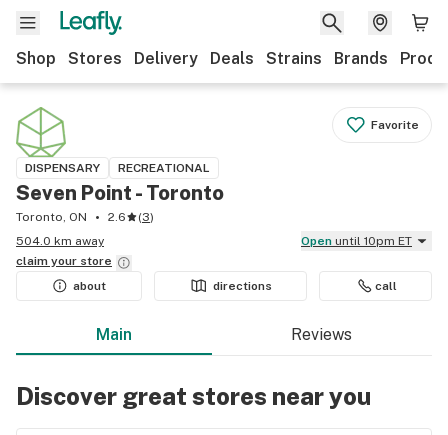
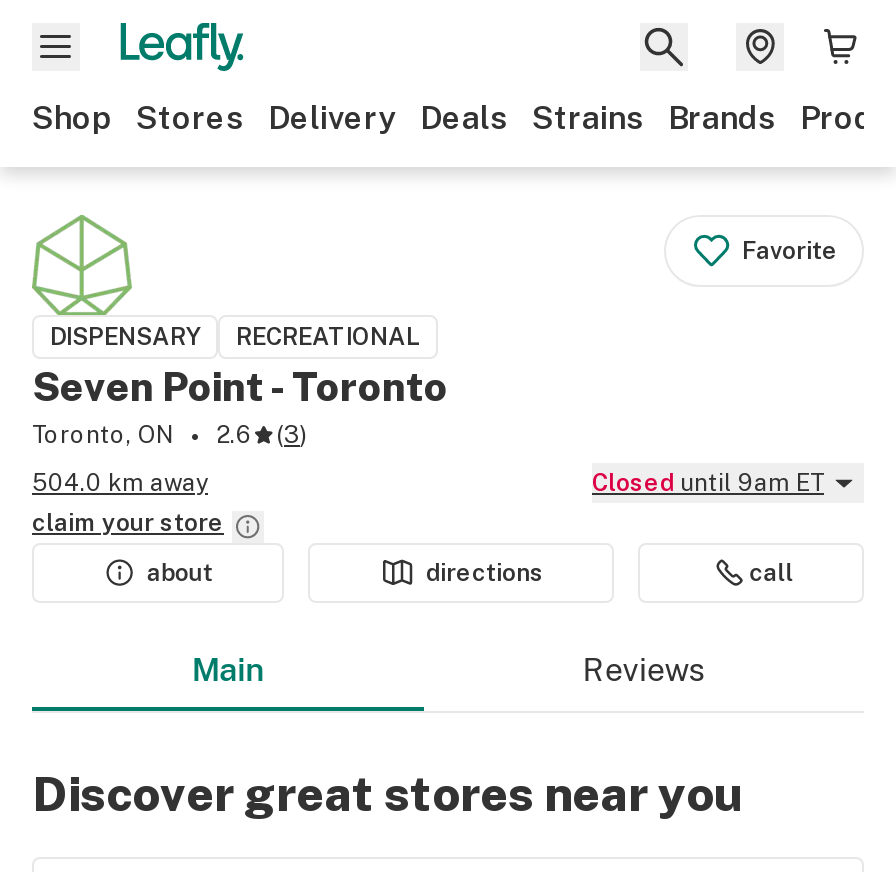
- Open until 10pm ET
+ Closed until 9am ET
